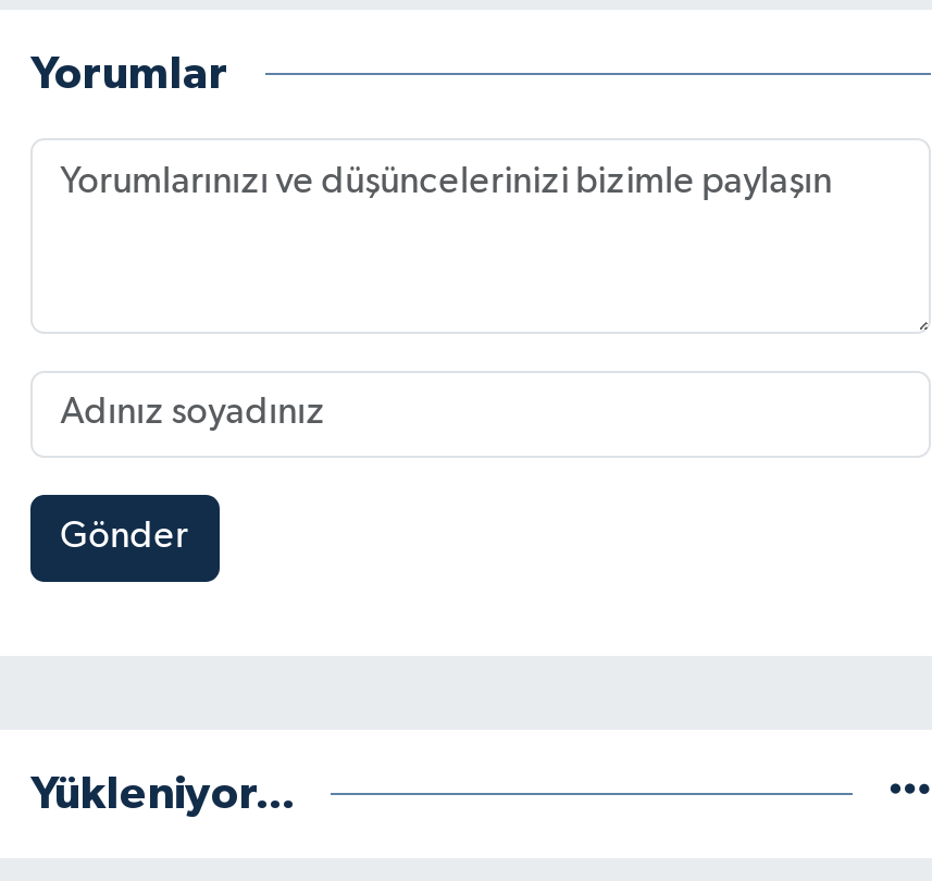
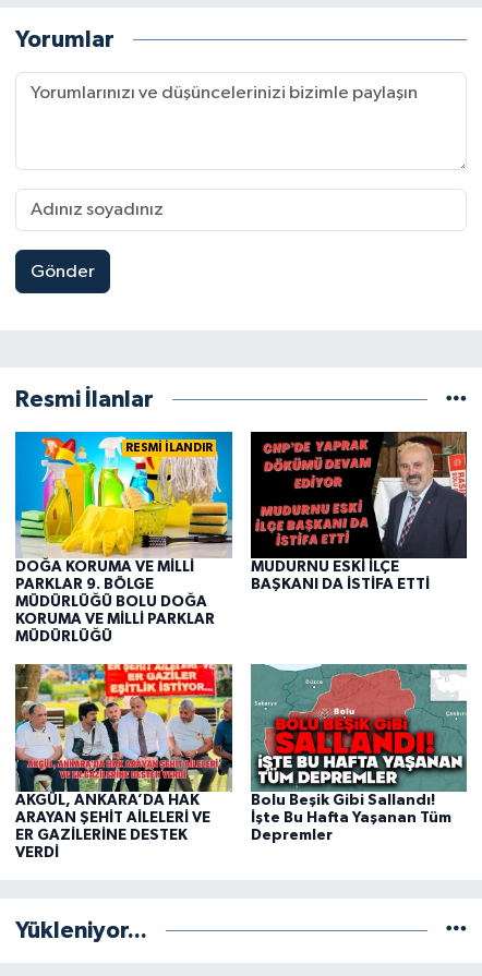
+ [image]
+ Resmi İlanlar
+ RESMİ İLANDIR

+ [image]
+ AKGÜL, ANKARA’DA HAK
+ ARAYAN ŞEHİT AİLELERİ VE
+ ER GAZİLERİNE DESTEK
+ VERDİ

+ DOĞA KORUMA VE MİLLİ
+ PARKLAR 9. BÖLGE
+ MÜDÜRLÜĞÜ BOLU DOĞA
+ KORUMA VE MİLLİ PARKLAR
+ MÜDÜRLÜĞÜ

+ [image]
+ MUDURNU ESKİ İLÇE
+ BAŞKANI DA İSTİFA ETTİ

+ [image]
+ Bolu Beşik Gibi Sallandı!
+ İşte Bu Hafta Yaşanan Tüm
+ Depremler
